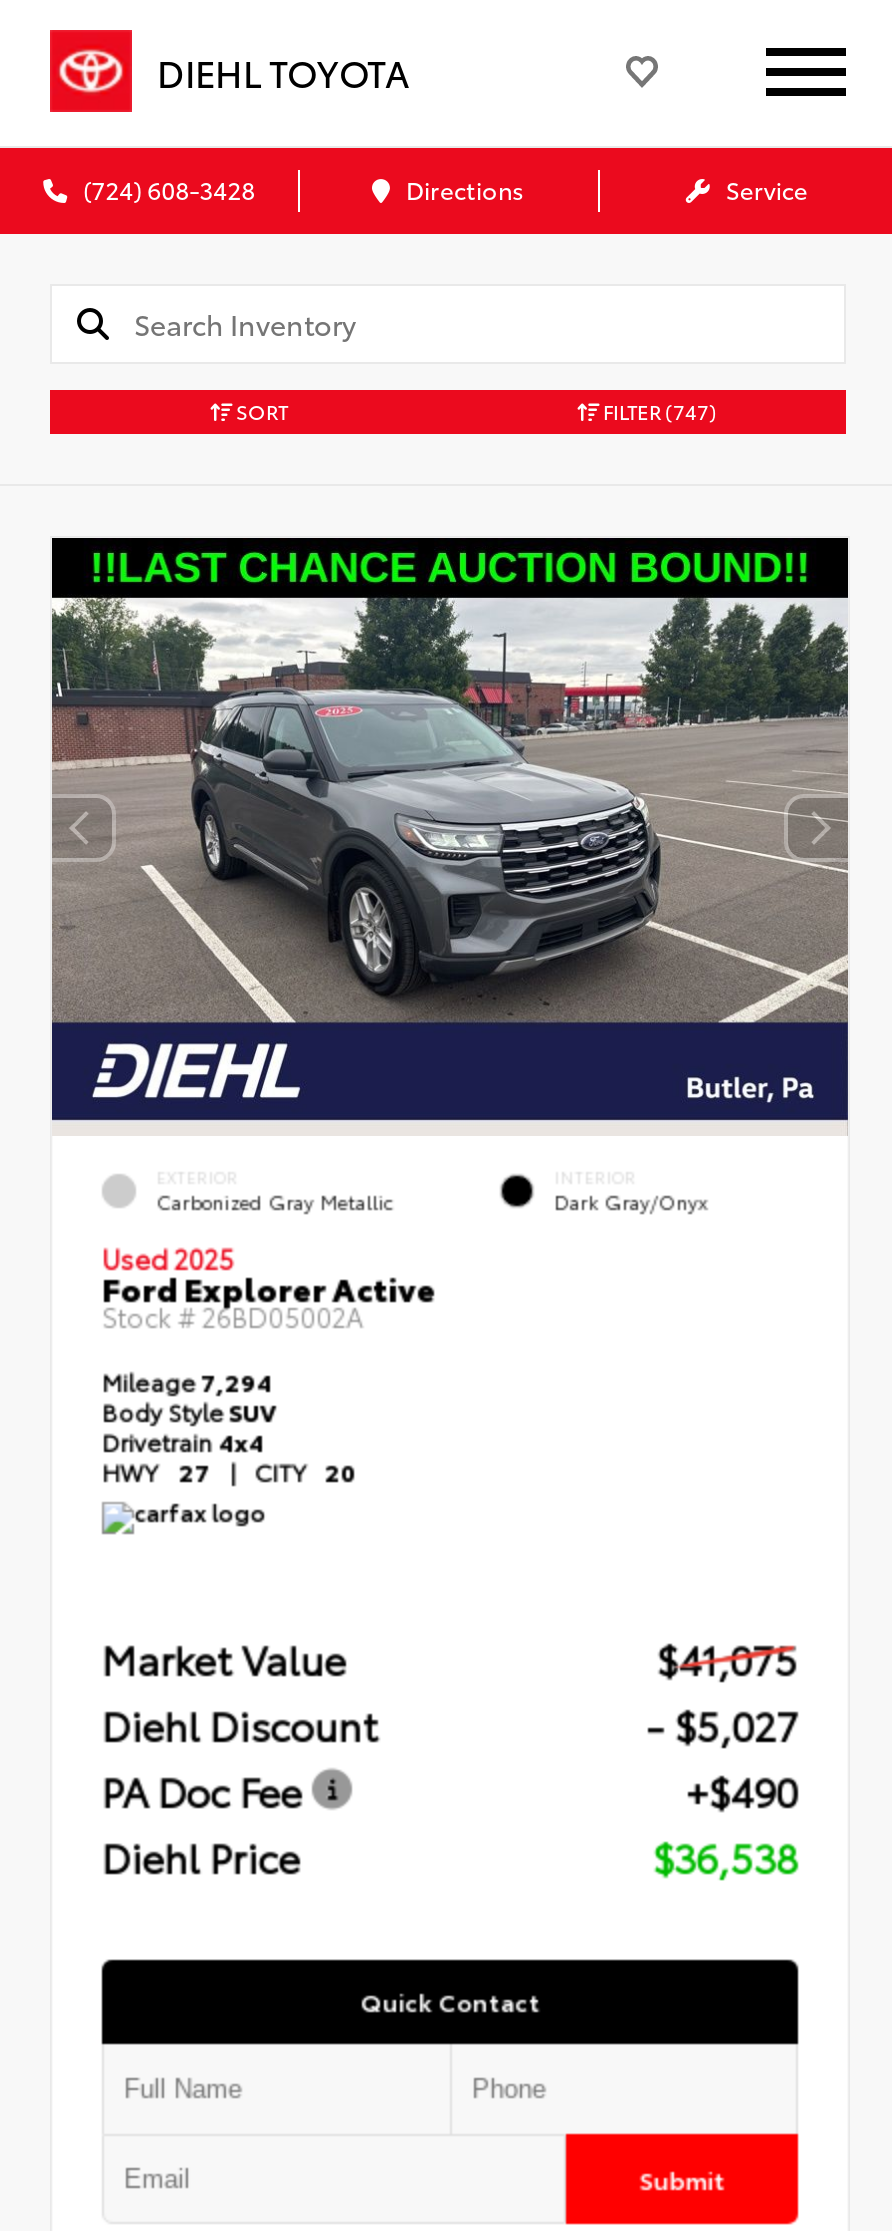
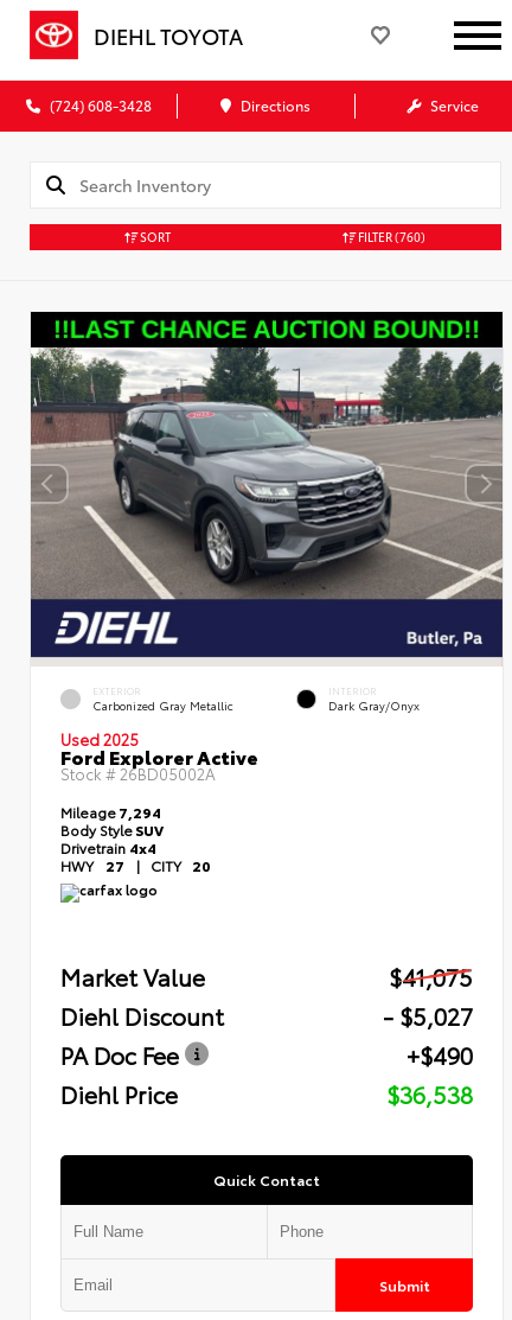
- FILTER (747)
+ FILTER (760)
